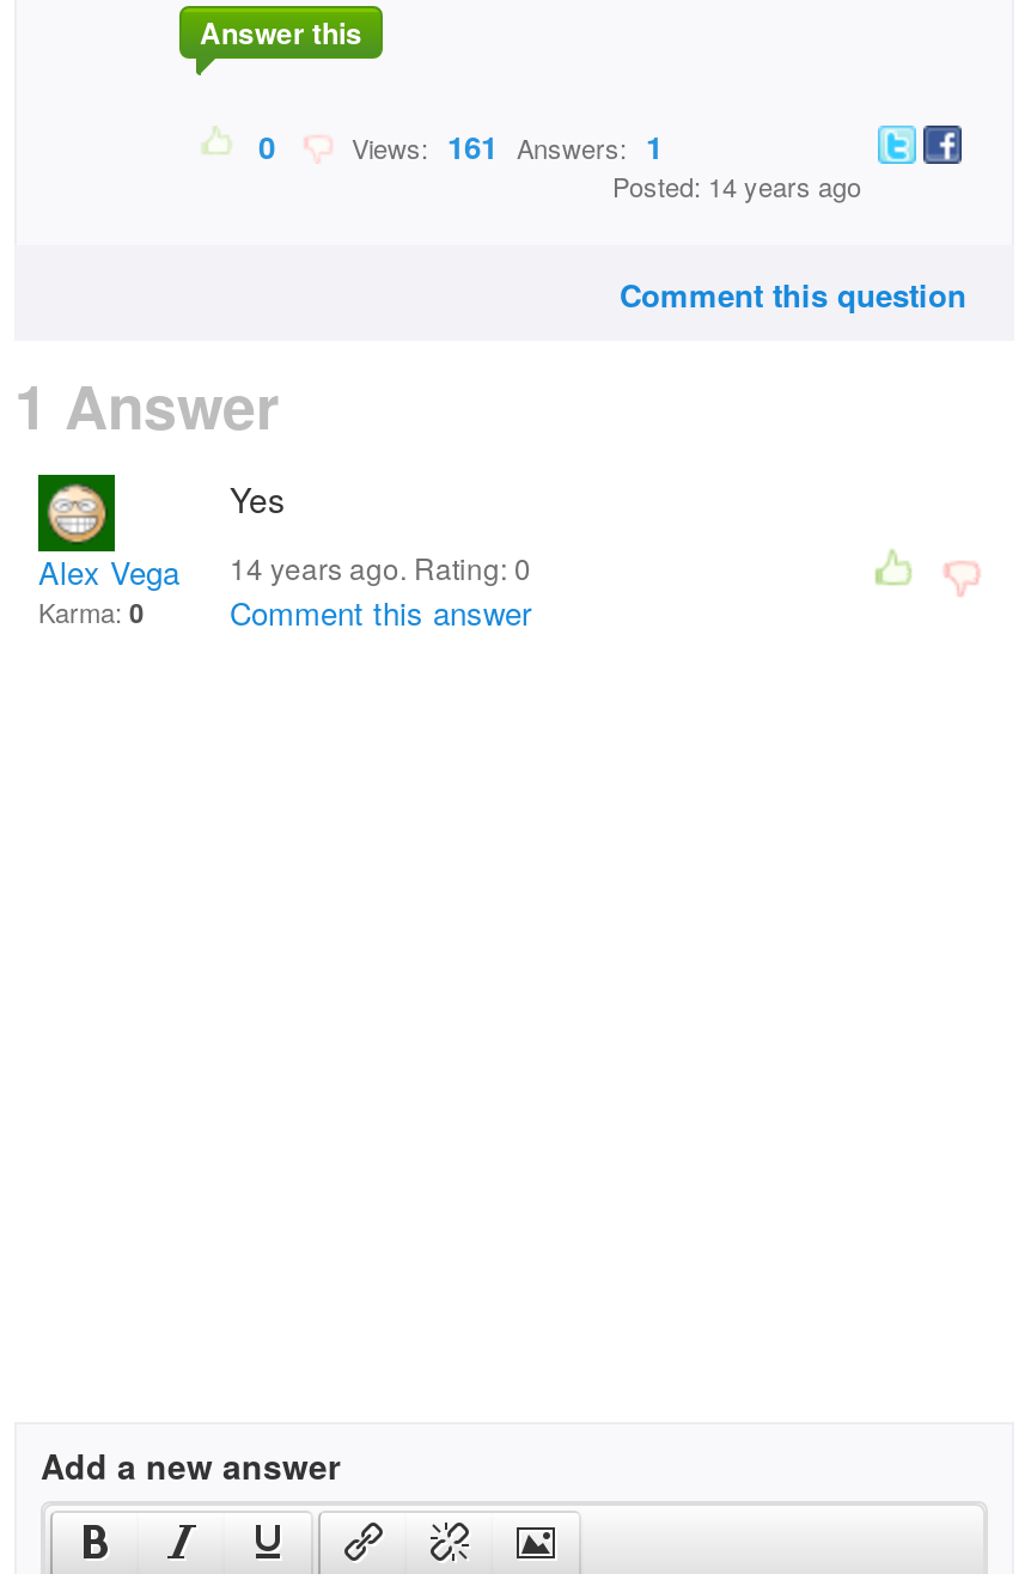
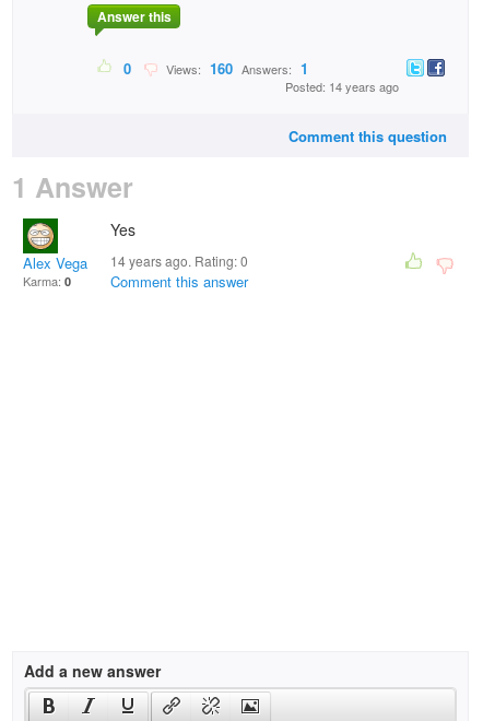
- Views: 161 Answers: 1
+ Views: 160 Answers: 1
